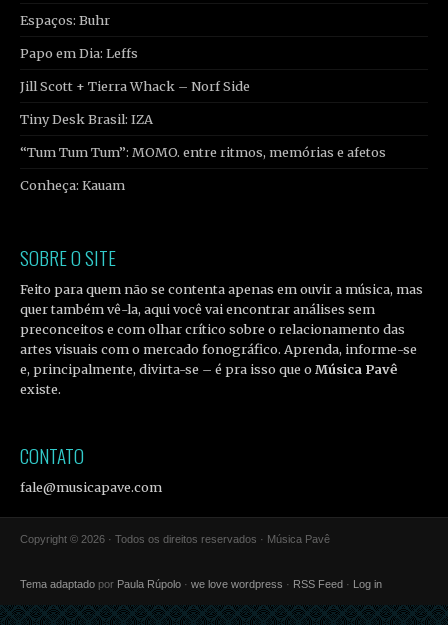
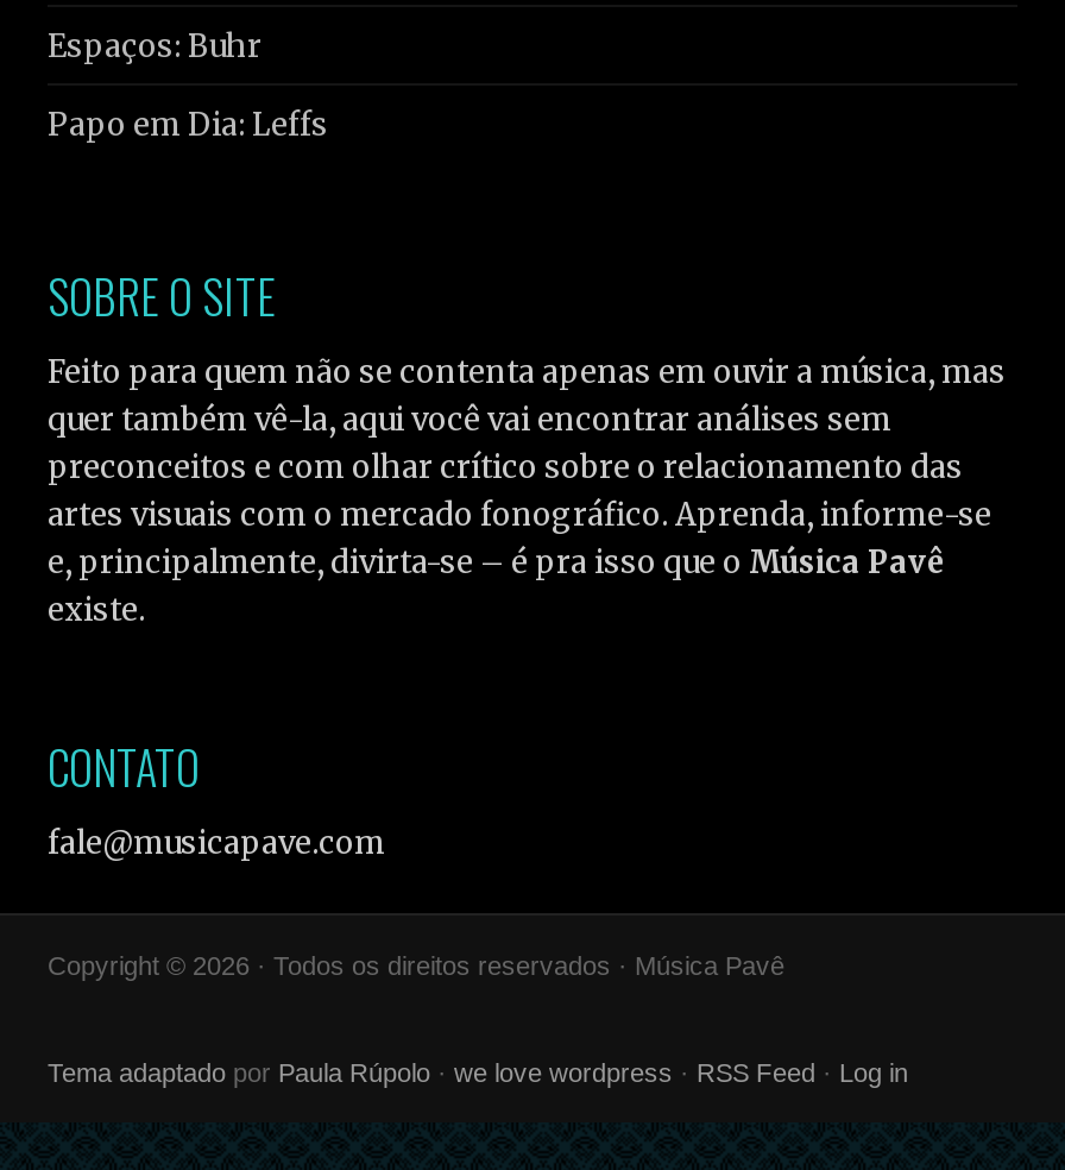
- Jill Scott + Tierra Whack – Norf Side
- Tiny Desk Brasil: IZA
- “Tum Tum Tum”: MOMO. entre ritmos, memórias e afetos
- Conheça: Kauam
